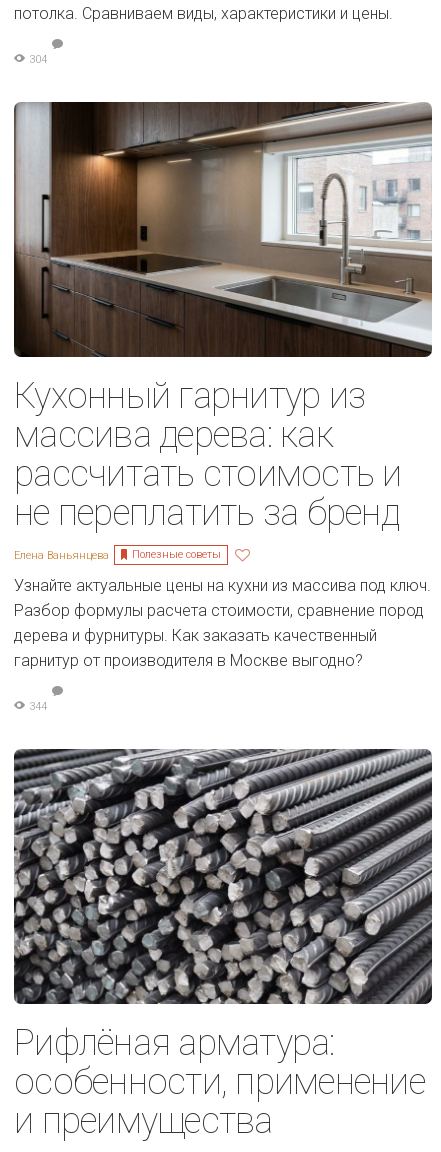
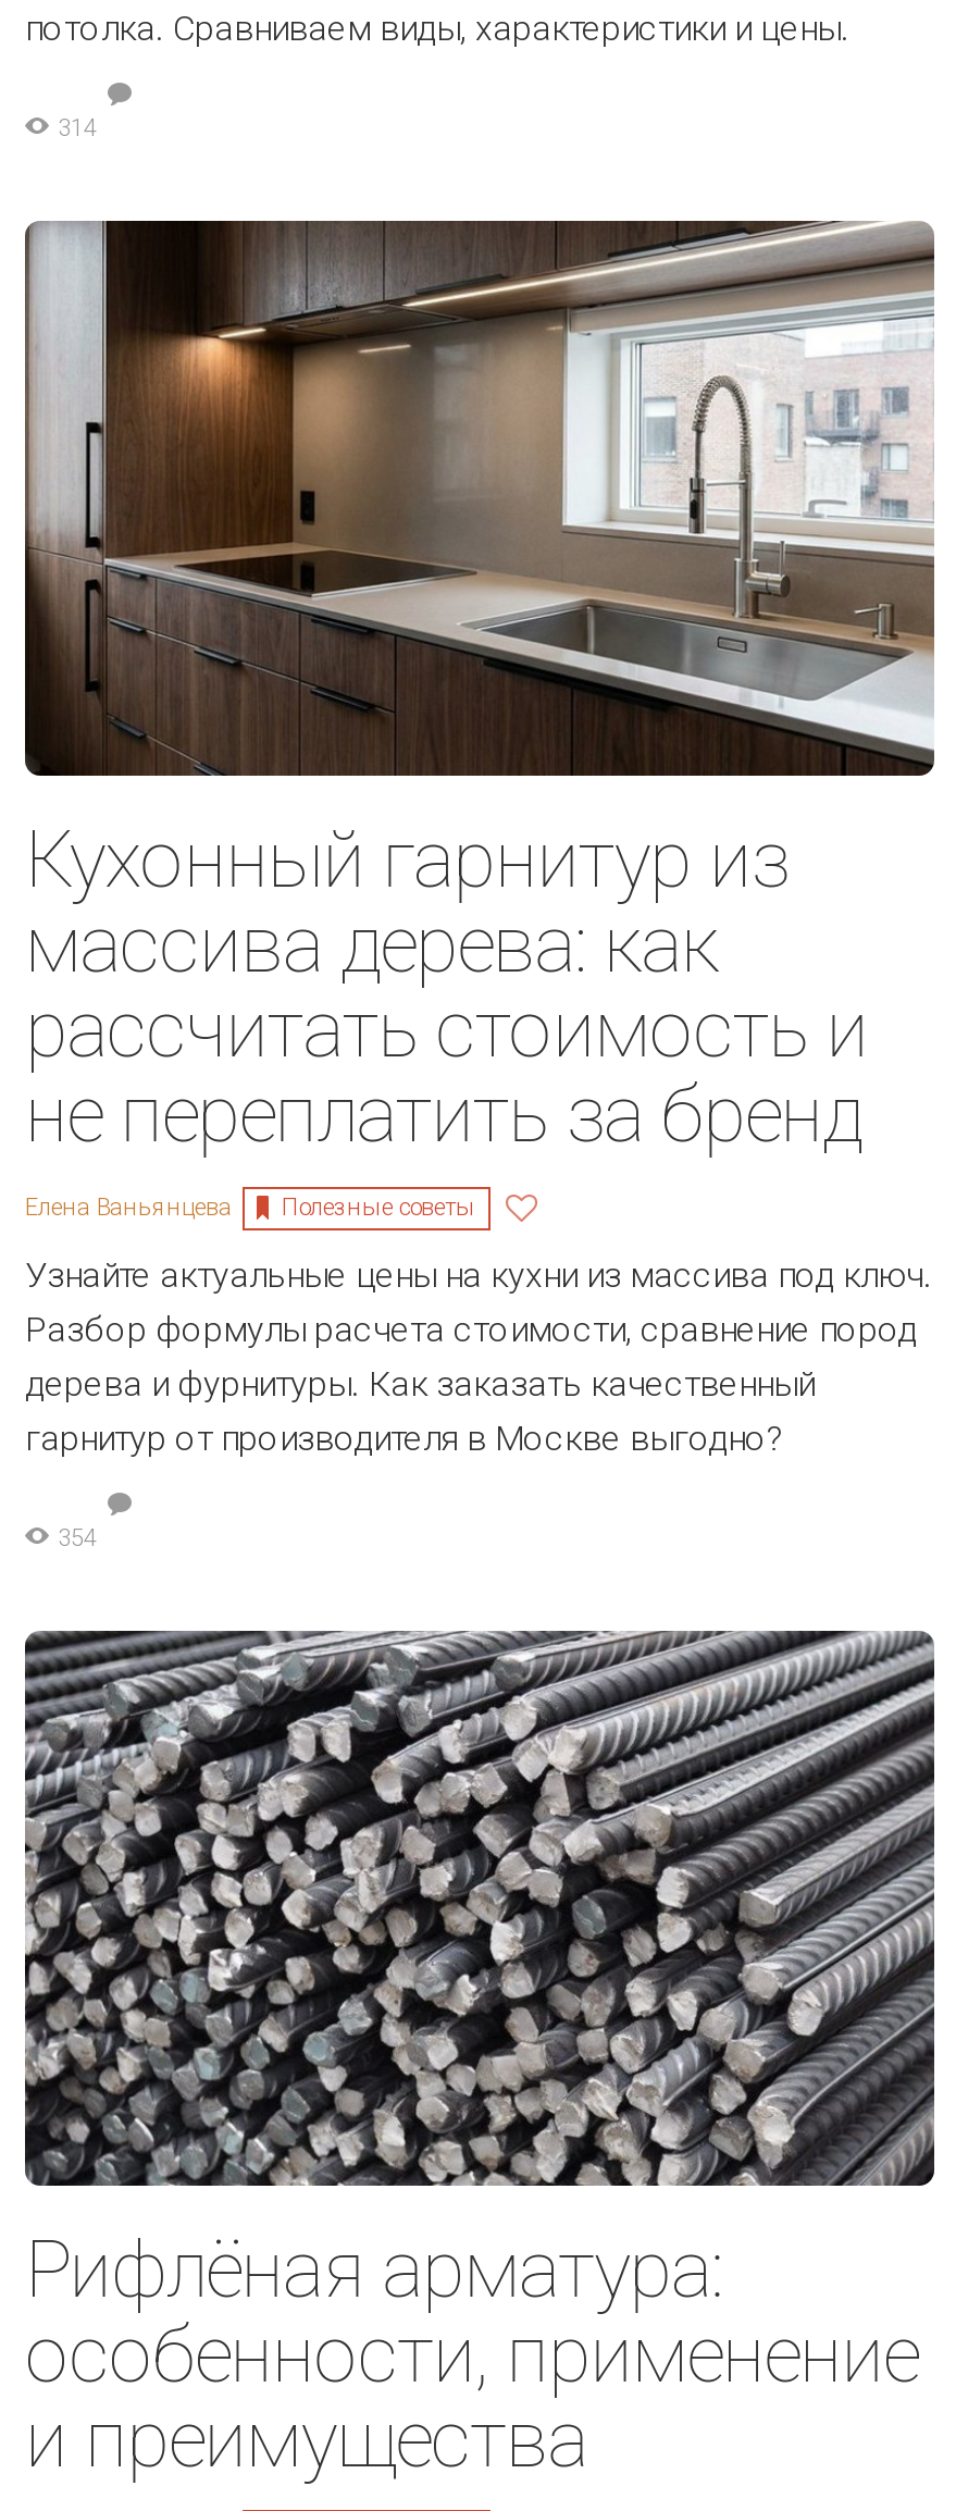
- 304
+ 314

- 344
+ 354
